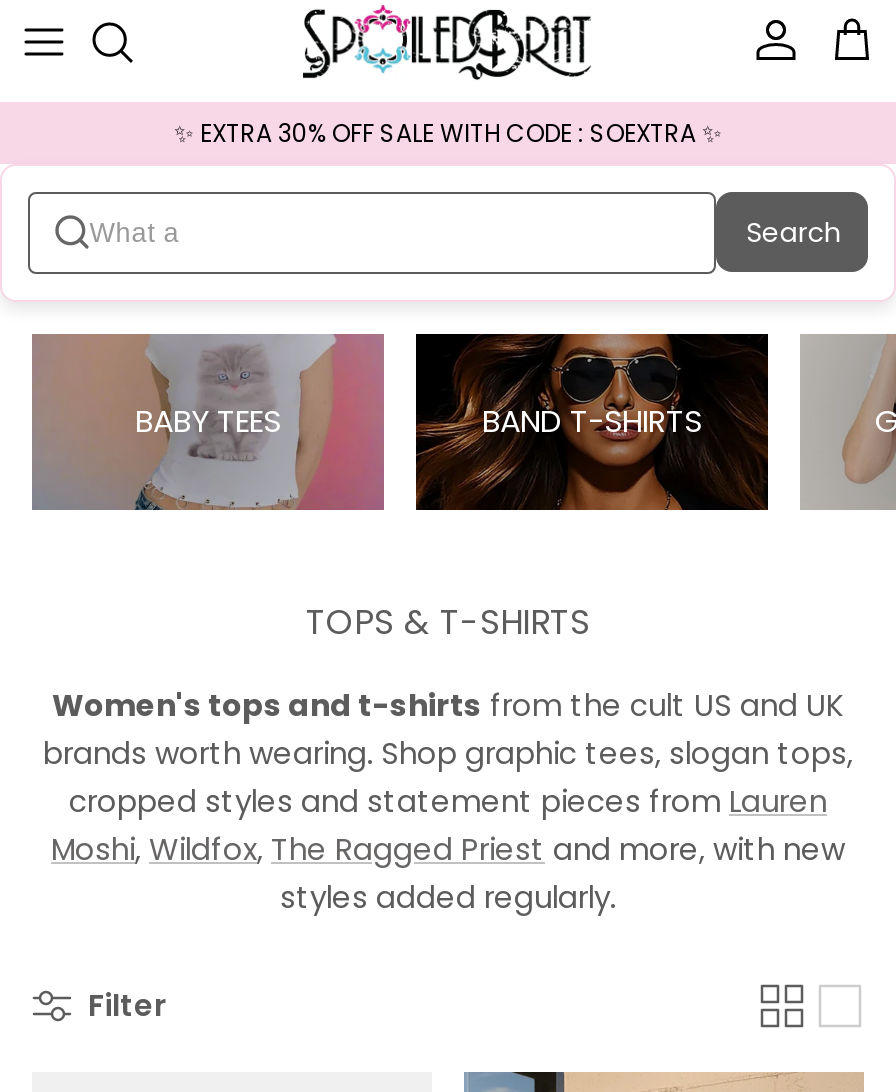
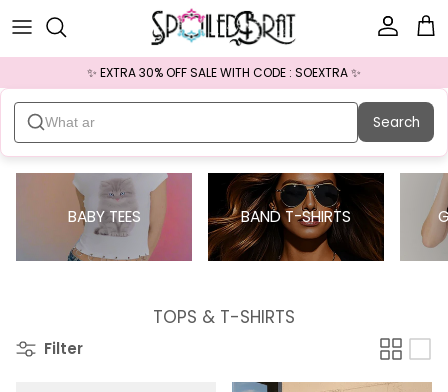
- Women's tops and t-shirts from the cult US and UK
- brands worth wearing. Shop graphic tees, slogan tops,
- cropped styles and statement pieces from Lauren
- Moshi, Wildfox, The Ragged Priest and more, with new
- styles added regularly.
